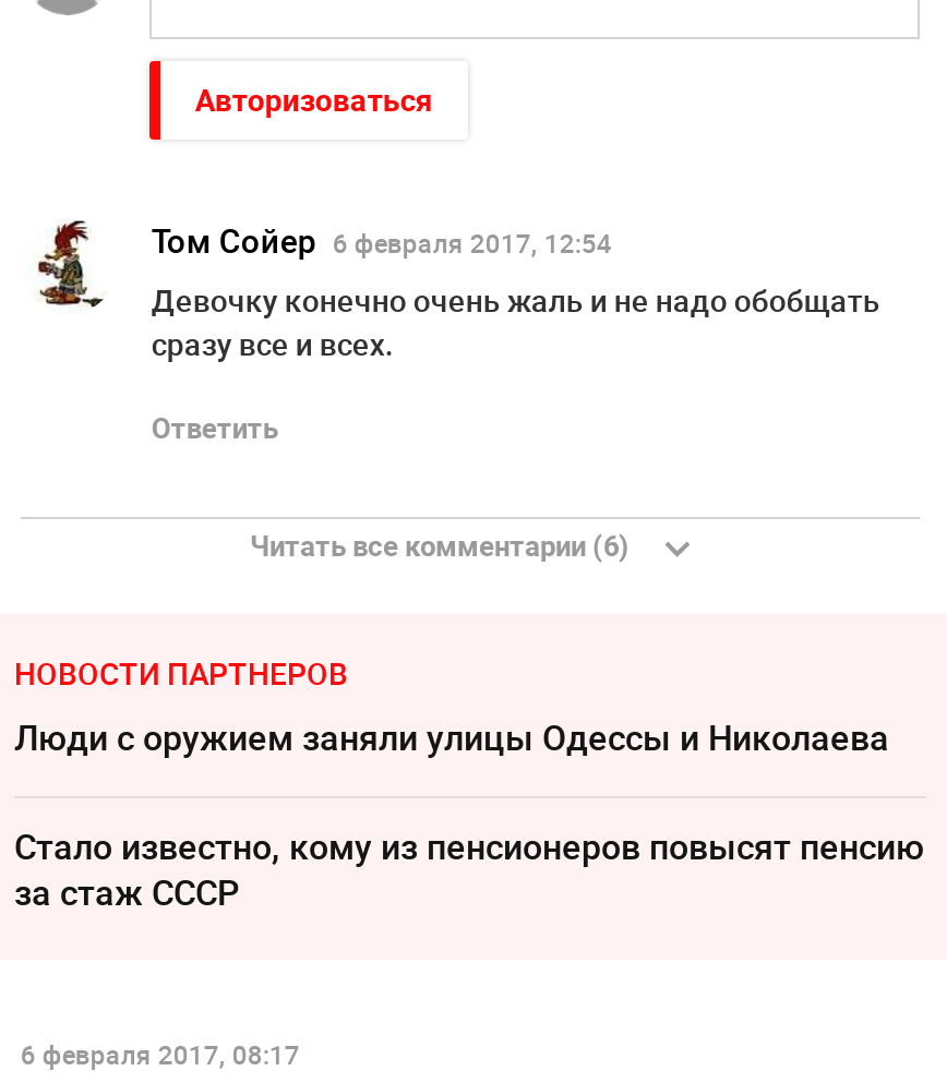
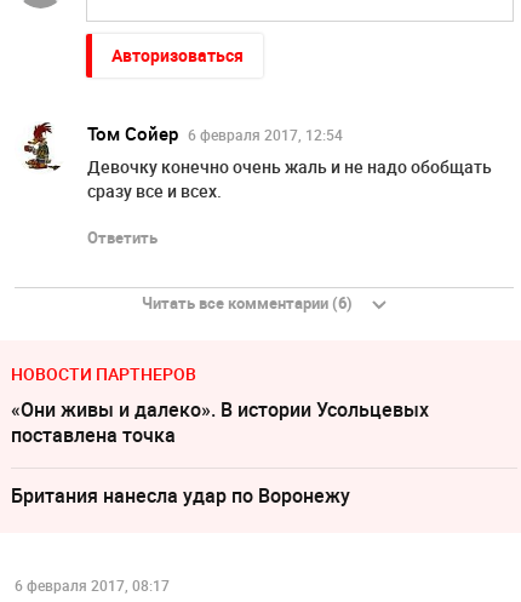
- Люди с оружием заняли улицы Одессы и Николаева
+ «Они живы и далеко». В истории Усольцевых
+ поставлена точка

- Стало известно, кому из пенсионеров повысят пенсию
- за стаж СССР
+ Британия нанесла удар по Воронежу
